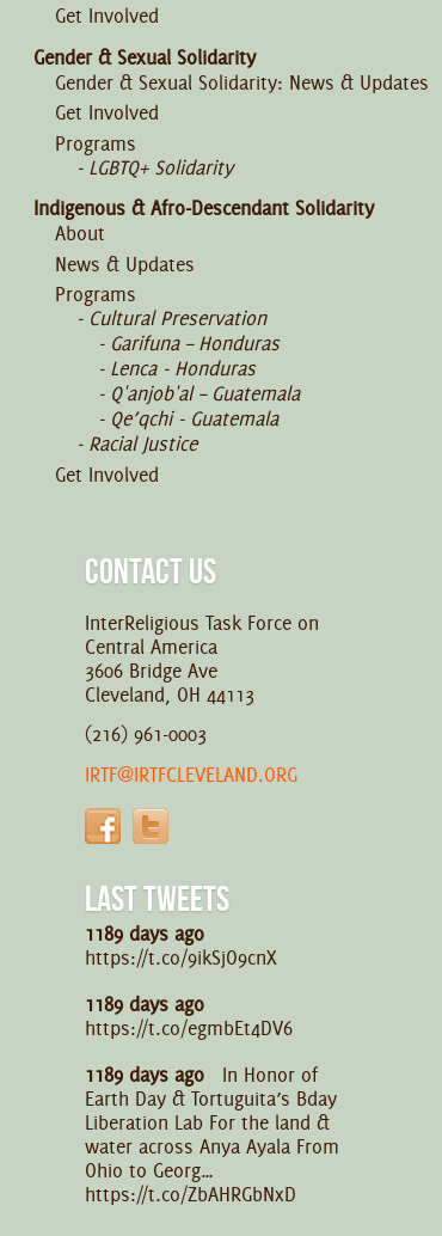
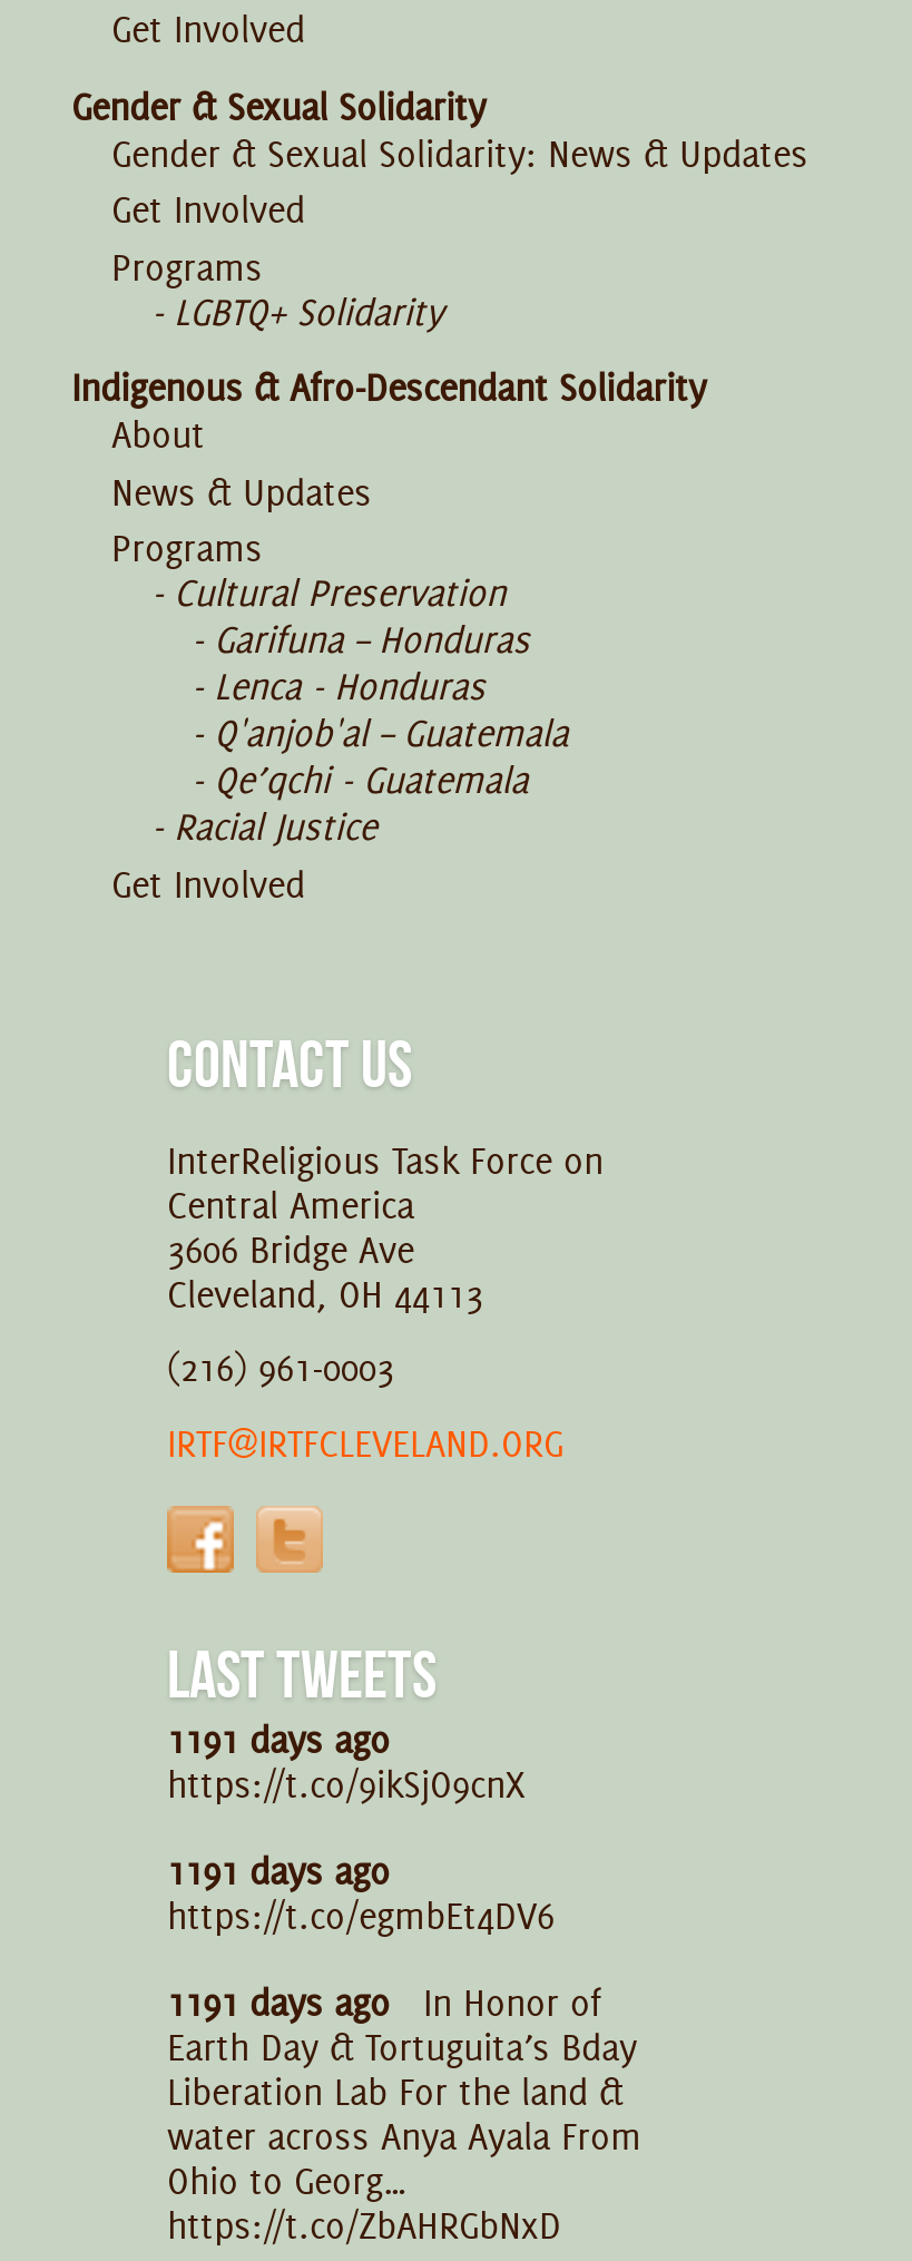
- 1189 days ago
+ 1191 days ago

- 1189 days ago
+ 1191 days ago

- 1189 days ago In Honor of
+ 1191 days ago In Honor of
